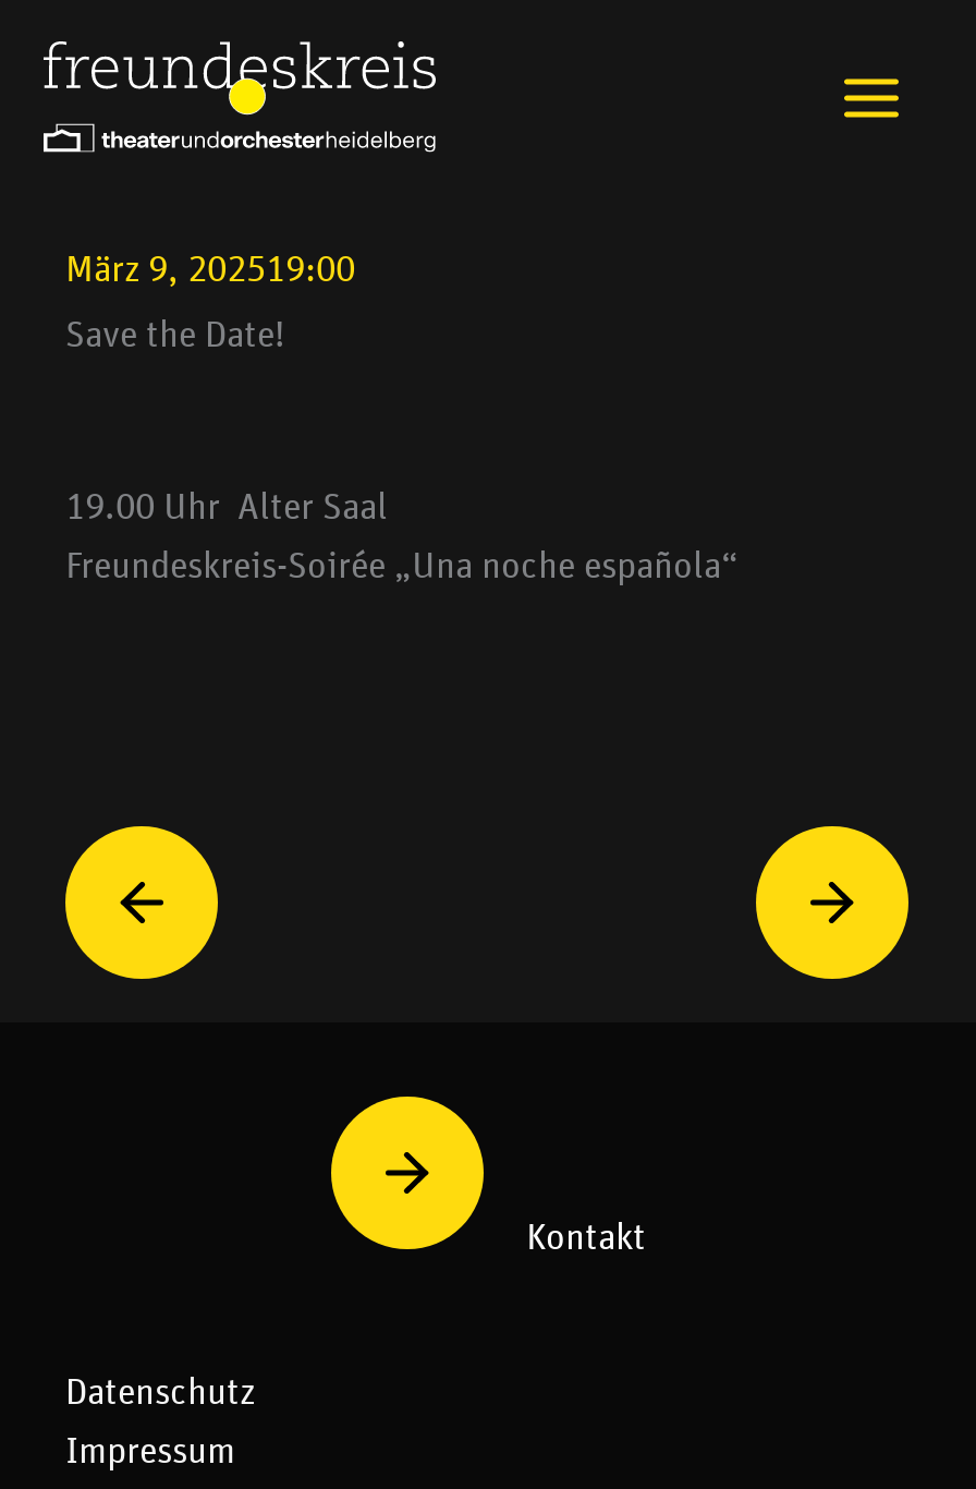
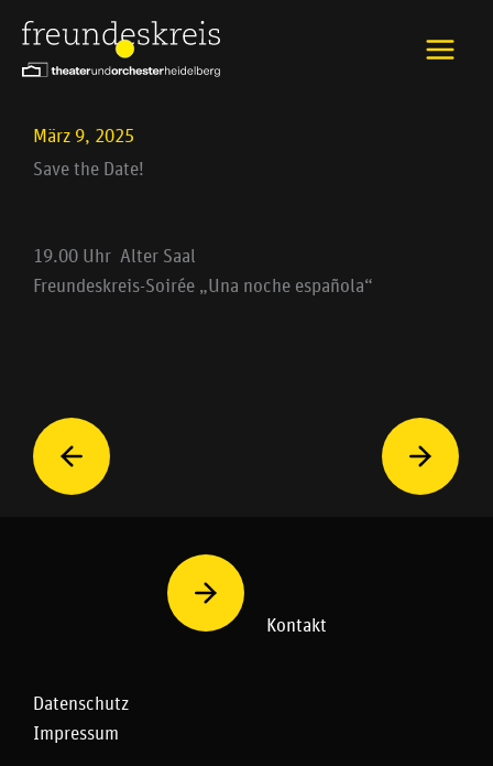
- März 9, 202519:00
+ März 9, 2025
